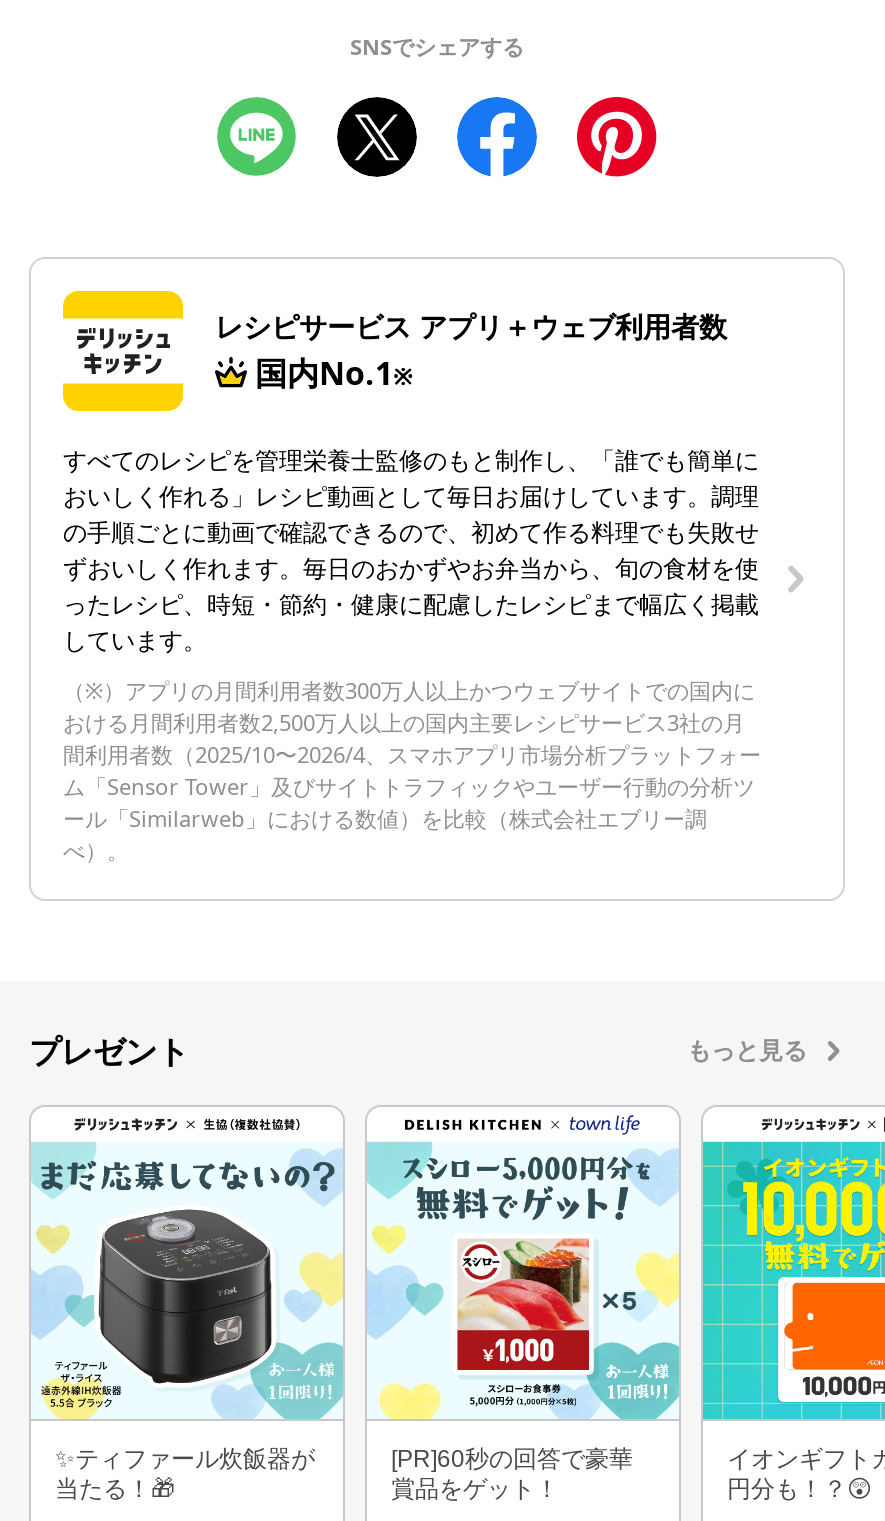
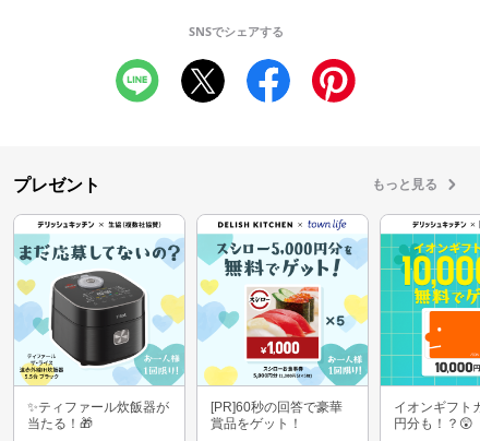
- [image]
- レシピサービス アプリ＋ウェブ利用者数
- 国内No.1※
- すべてのレシピを管理栄養士監修のもと制作し、「誰でも簡単に
- おいしく作れる」レシピ動画として毎日お届けしています。調理
- の手順ごとに動画で確認できるので、初めて作る料理でも失敗せ
- ずおいしく作れます。毎日のおかずやお弁当から、旬の食材を使
- ったレシピ、時短・節約・健康に配慮したレシピまで幅広く掲載
- しています。
- （※）アプリの月間利用者数300万人以上かつウェブサイトでの国内に
- おける月間利用者数2,500万人以上の国内主要レシピサービス3社の月
- 間利用者数（2025/10〜2026/4、スマホアプリ市場分析プラットフォー
- ム「Sensor Tower」及びサイトトラフィックやユーザー行動の分析ツ
- ール「Similarweb」における数値）を比較（株式会社エブリー調
- べ）。
